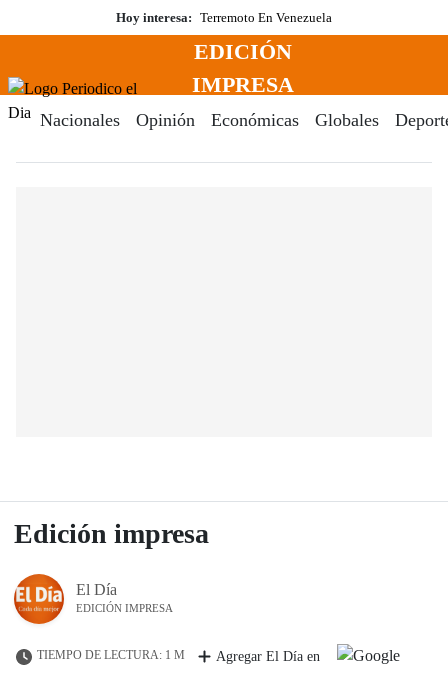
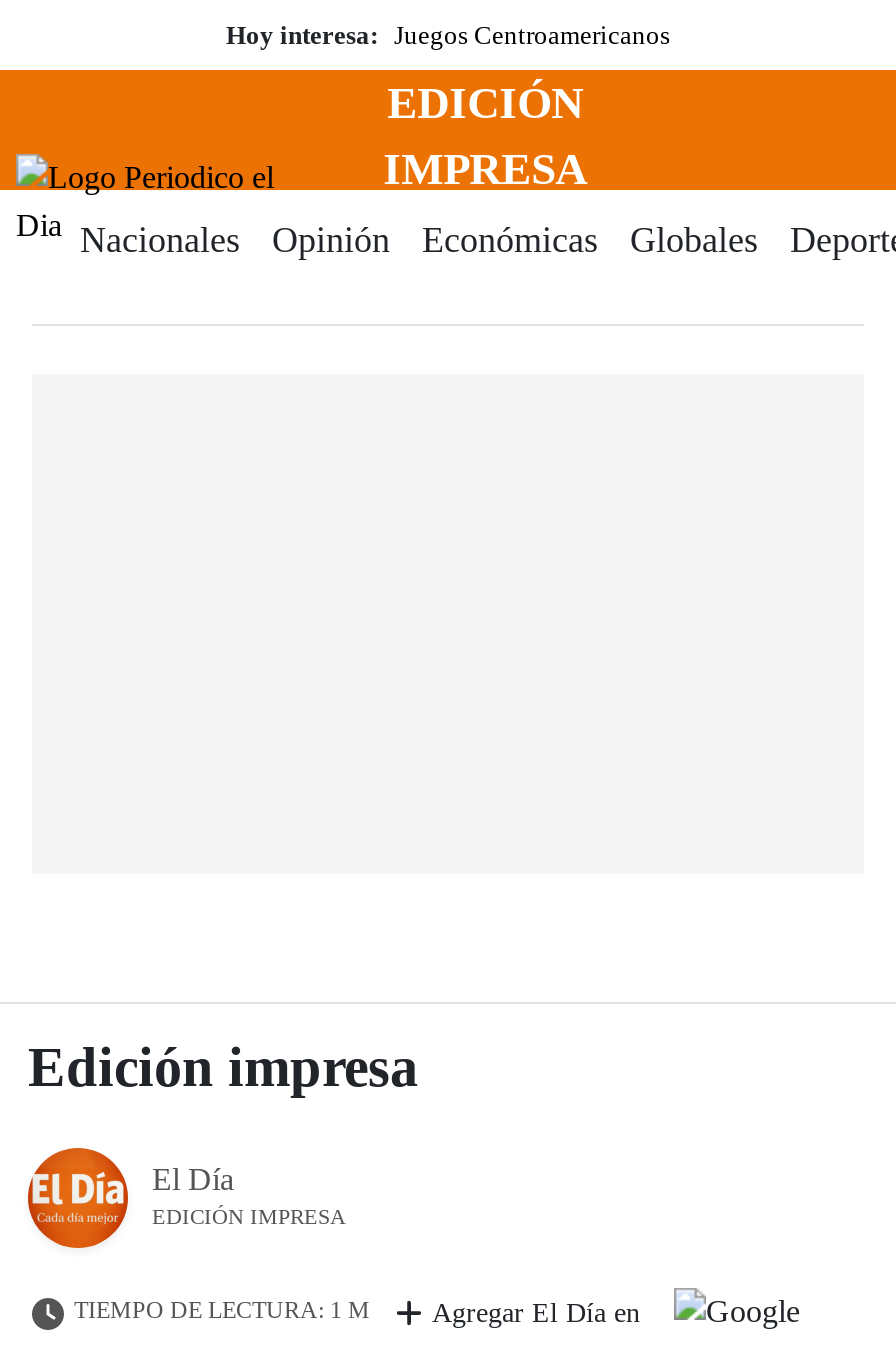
- Hoy interesa: Terremoto En Venezuela
+ Hoy interesa: Juegos Centroamericanos
